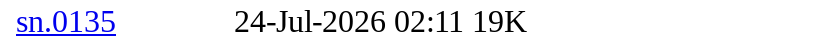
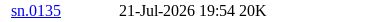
- 24-Jul-2026 02:11 19K
+ 21-Jul-2026 19:54 20K
